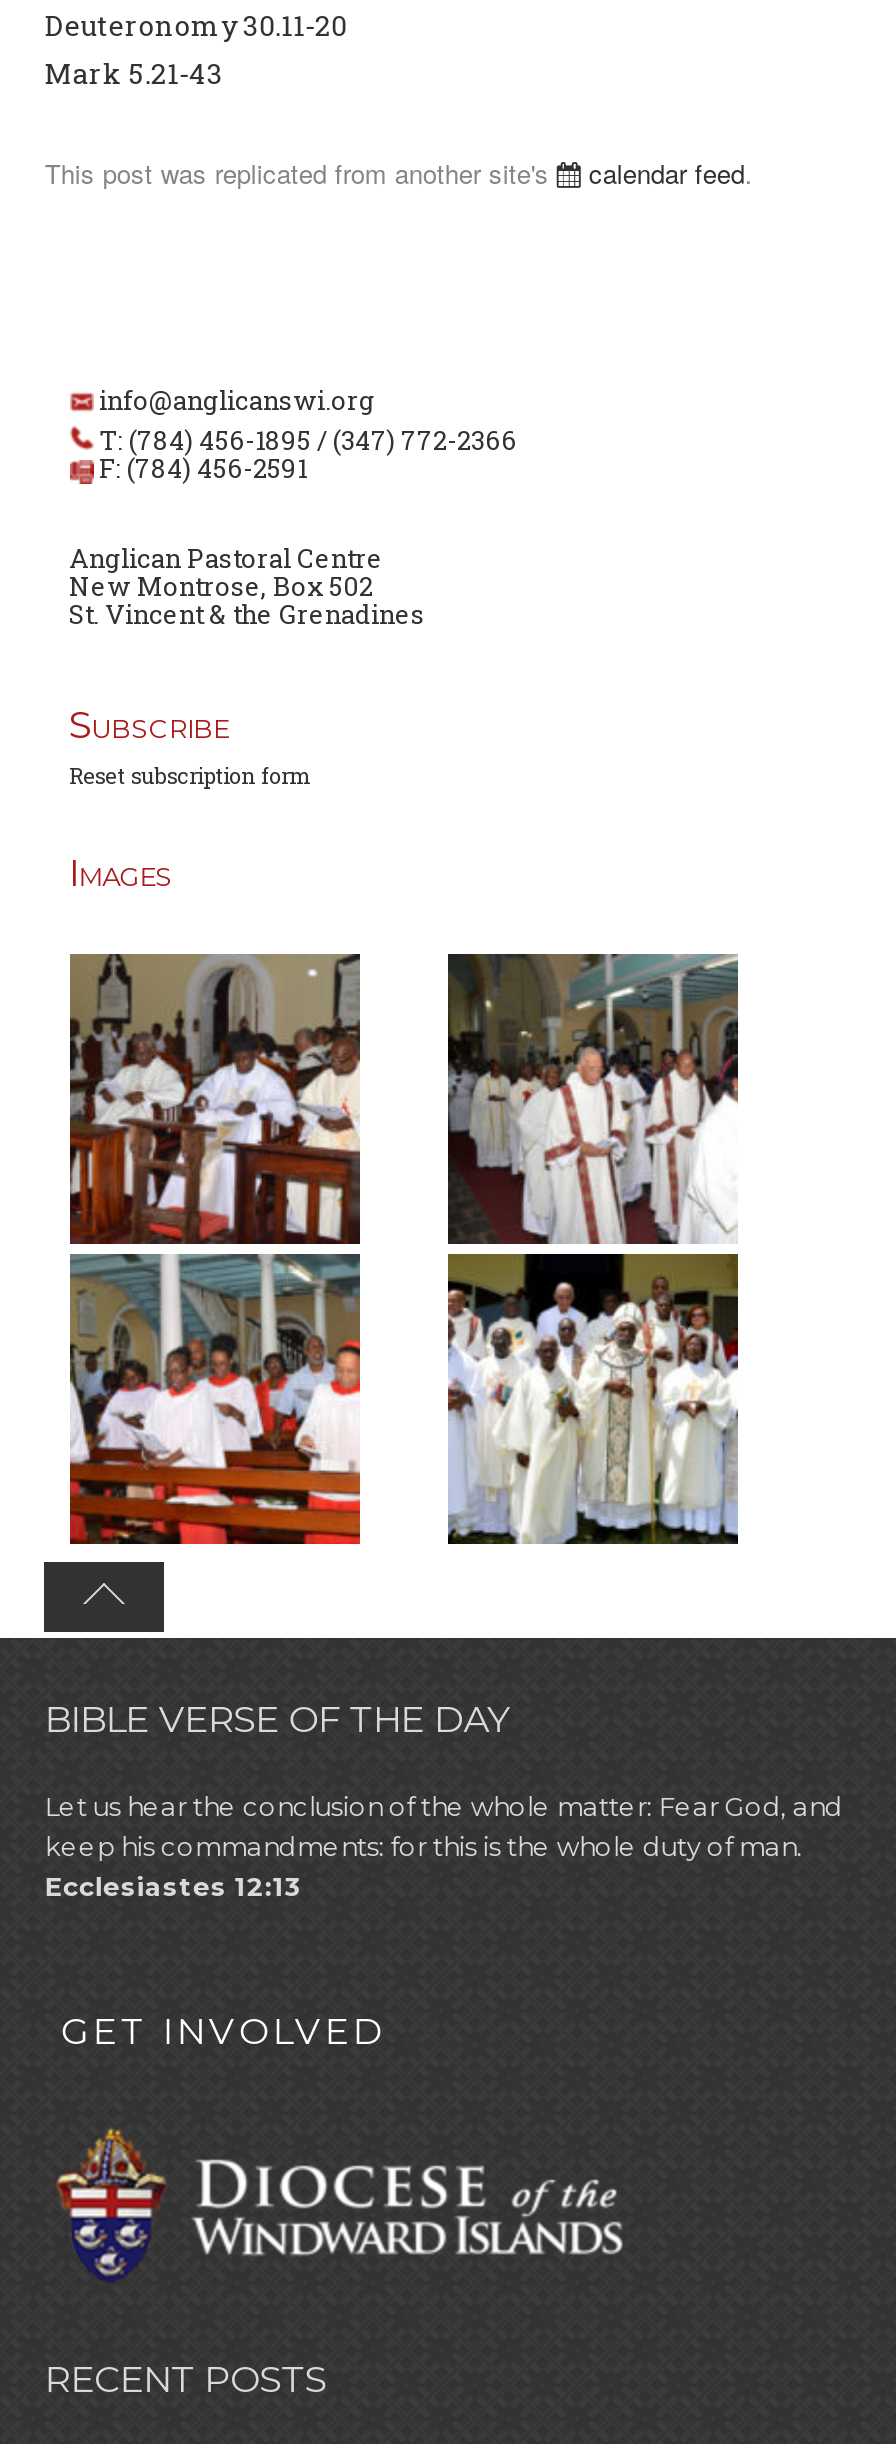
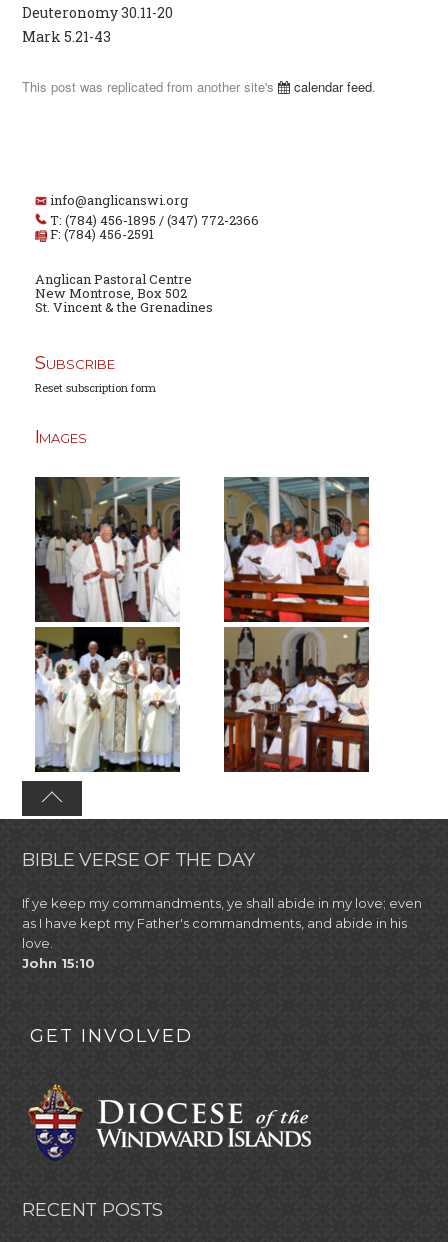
- [image]
+ [image]

- [image]
+ [image]

- Let us hear the conclusion of the whole matter: Fear God, and
- keep his commandments: for this is the whole duty of man.
- Ecclesiastes 12:13
+ If ye keep my commandments, ye shall abide in my love; even
+ as I have kept my Father's commandments, and abide in his
+ love.
+ John 15:10
